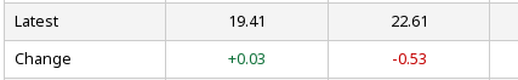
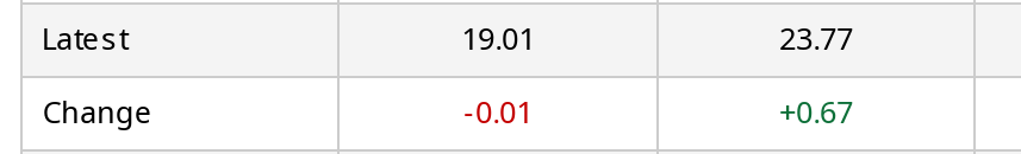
- 19.41
+ 19.01

- 22.61
+ 23.77

- +0.03
+ -0.01

- -0.53
+ +0.67
